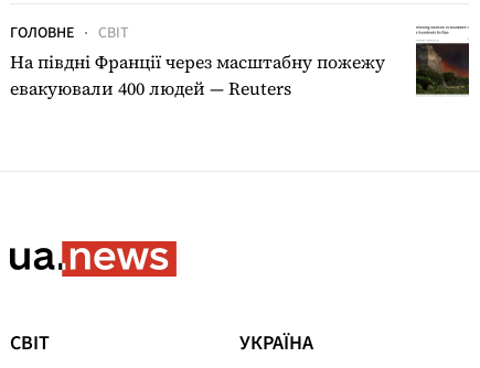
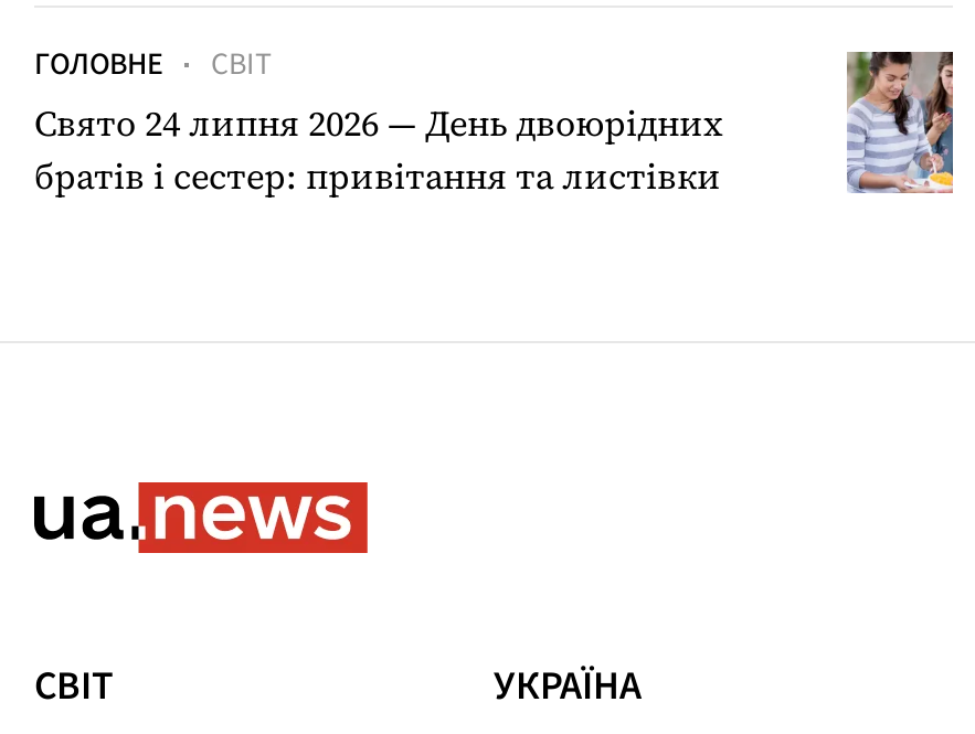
- [image]
+ [image]

- На півдні Франції через масштабну пожежу
- евакуювали 400 людей — Reuters
+ Свято 24 липня 2026 — День двоюрідних
+ братів і сестер: привітання та листівки
